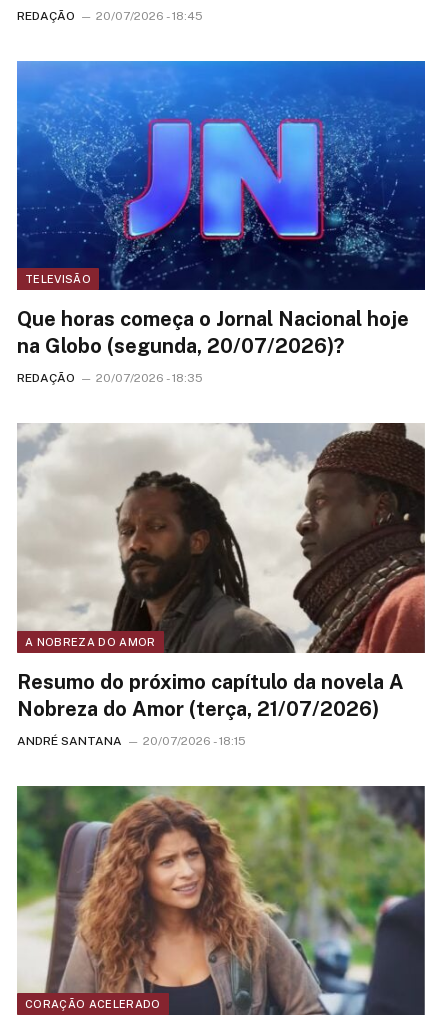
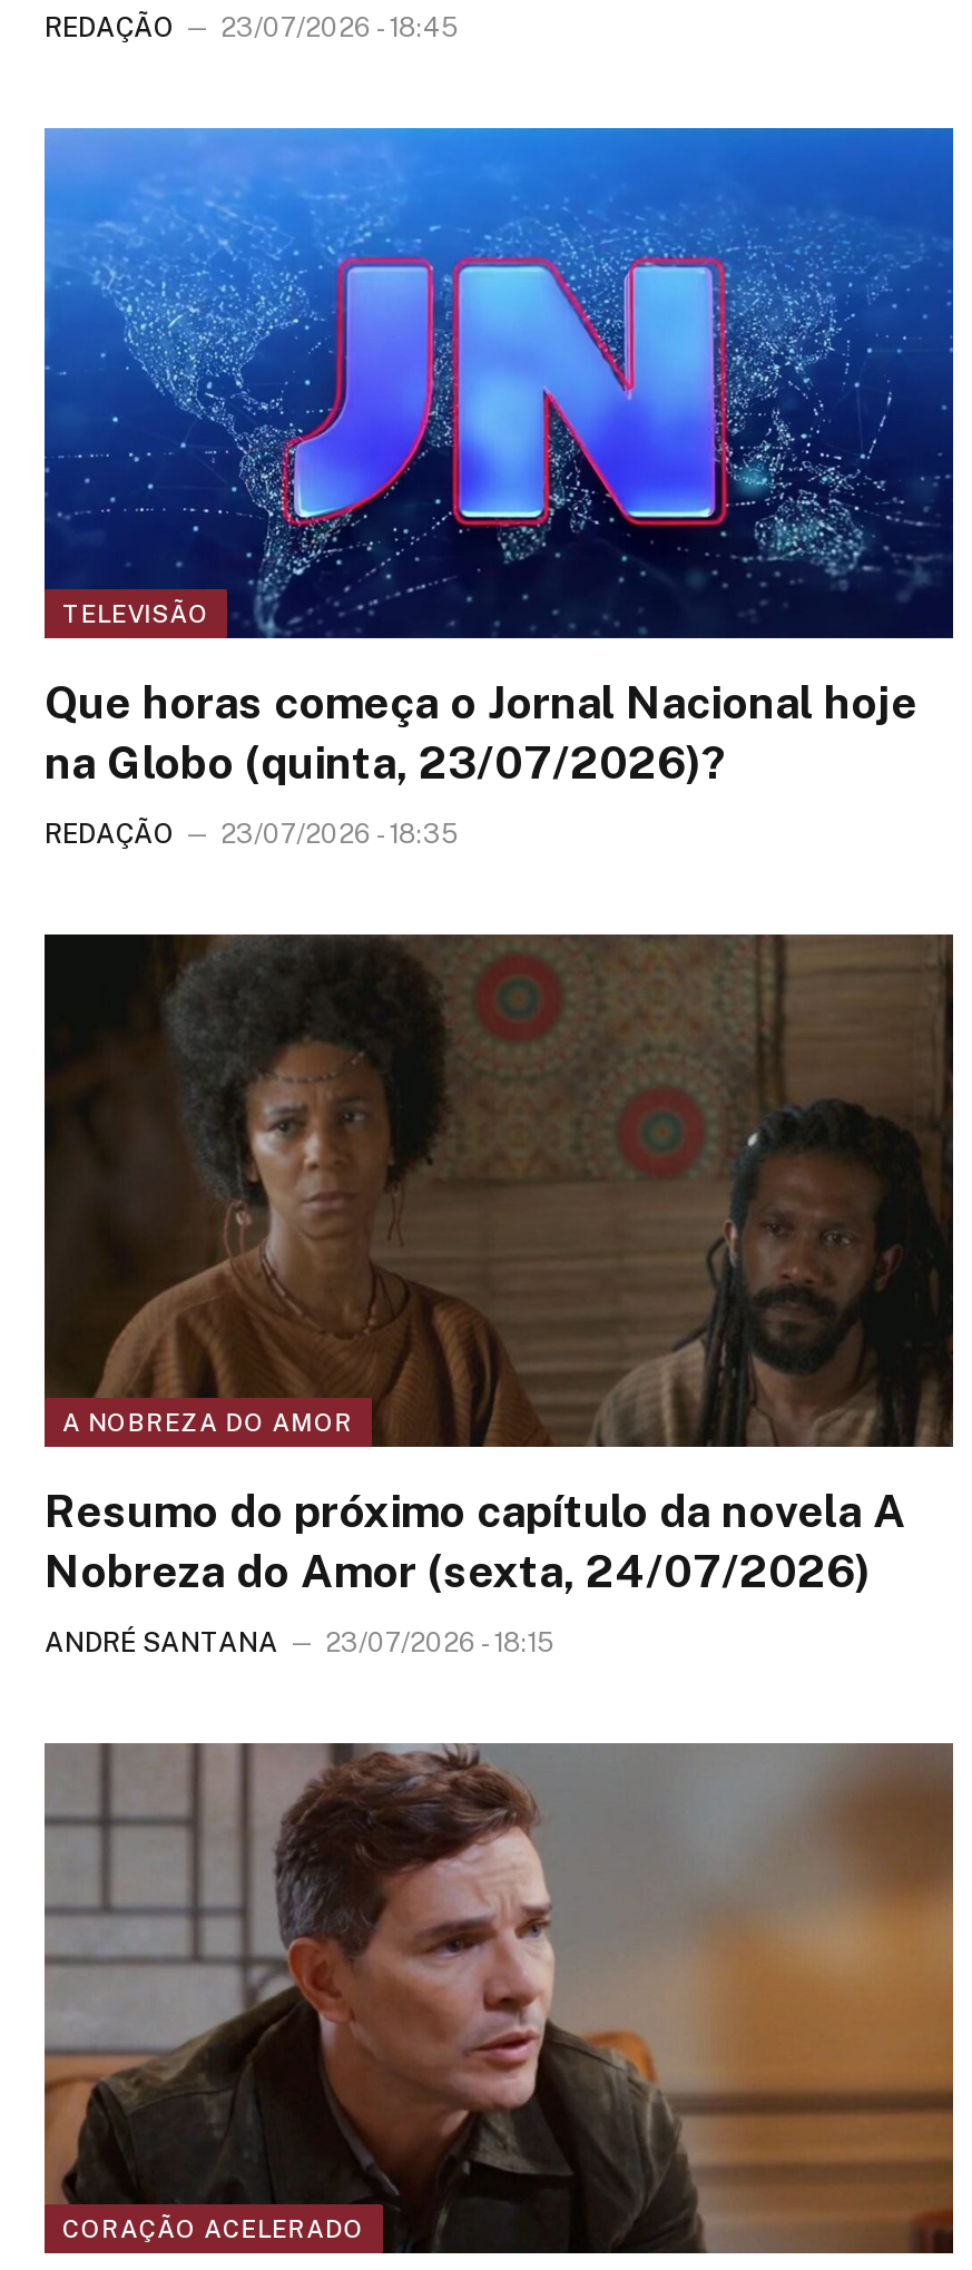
- REDAÇÃO 20/07/2026 - 18:45
+ REDAÇÃO 23/07/2026 - 18:45

- na Globo (segunda, 20/07/2026)?
+ na Globo (quinta, 23/07/2026)?

- REDAÇÃO 20/07/2026 - 18:35
+ REDAÇÃO 23/07/2026 - 18:35

- [image]
+ [image]

- Nobreza do Amor (terça, 21/07/2026)
+ Nobreza do Amor (sexta, 24/07/2026)

- ANDRÉ SANTANA 20/07/2026 - 18:15
+ ANDRÉ SANTANA 23/07/2026 - 18:15

- [image]
+ [image]
